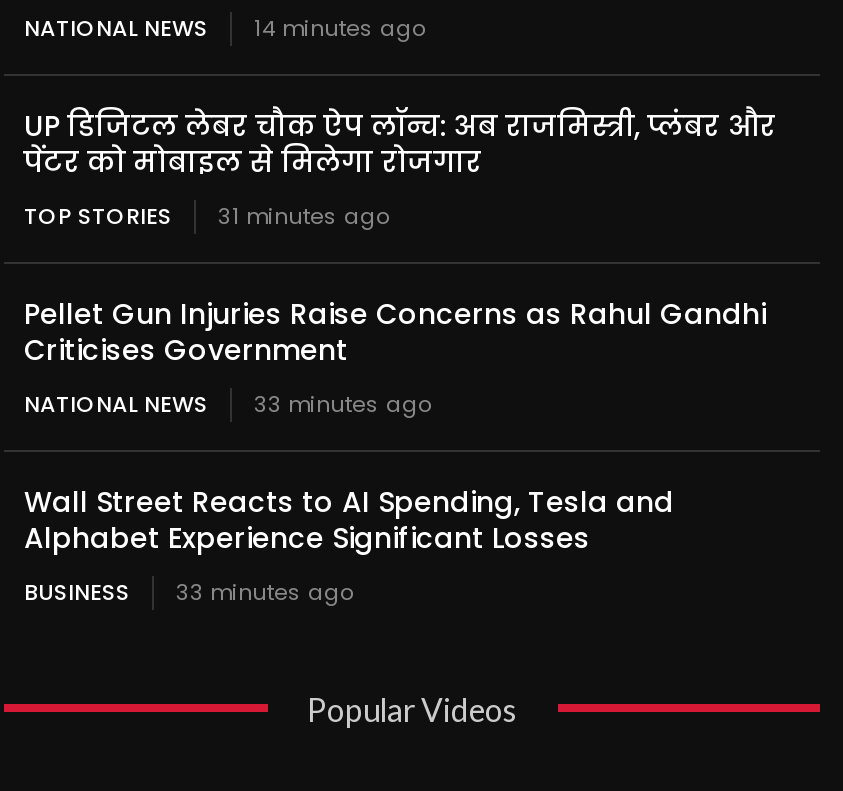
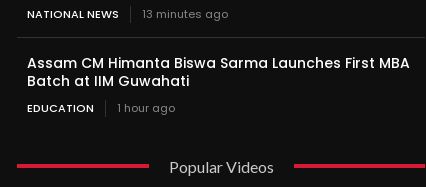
- 14 minutes ago
- UP डिजिटल लेबर चौक ऐप लॉन्च: अब राजमिस्त्री, प्लंबर और
- पेंटर को मोबाइल से मिलेगा रोजगार
- TOP STORIES
- 31 minutes ago
- Pellet Gun Injuries Raise Concerns as Rahul Gandhi
- Criticises Government
- NATIONAL NEWS
- 33 minutes ago
- Wall Street Reacts to AI Spending, Tesla and
- Alphabet Experience Significant Losses
- BUSINESS
- 33 minutes ago
+ 13 minutes ago
+ Assam CM Himanta Biswa Sarma Launches First MBA
+ Batch at IIM Guwahati
+ EDUCATION
+ 1 hour ago
